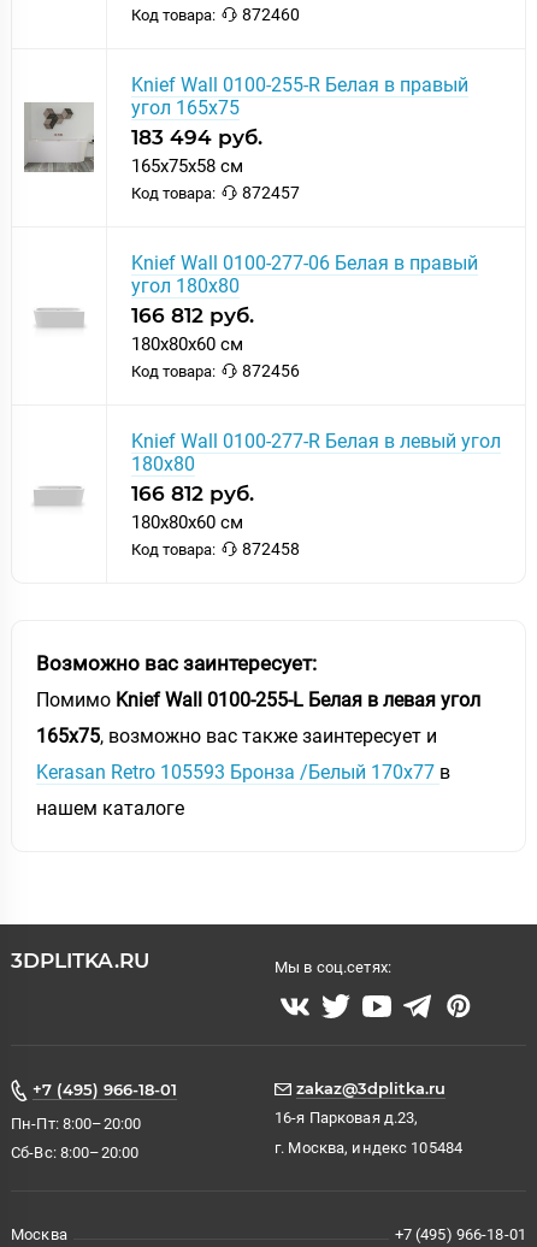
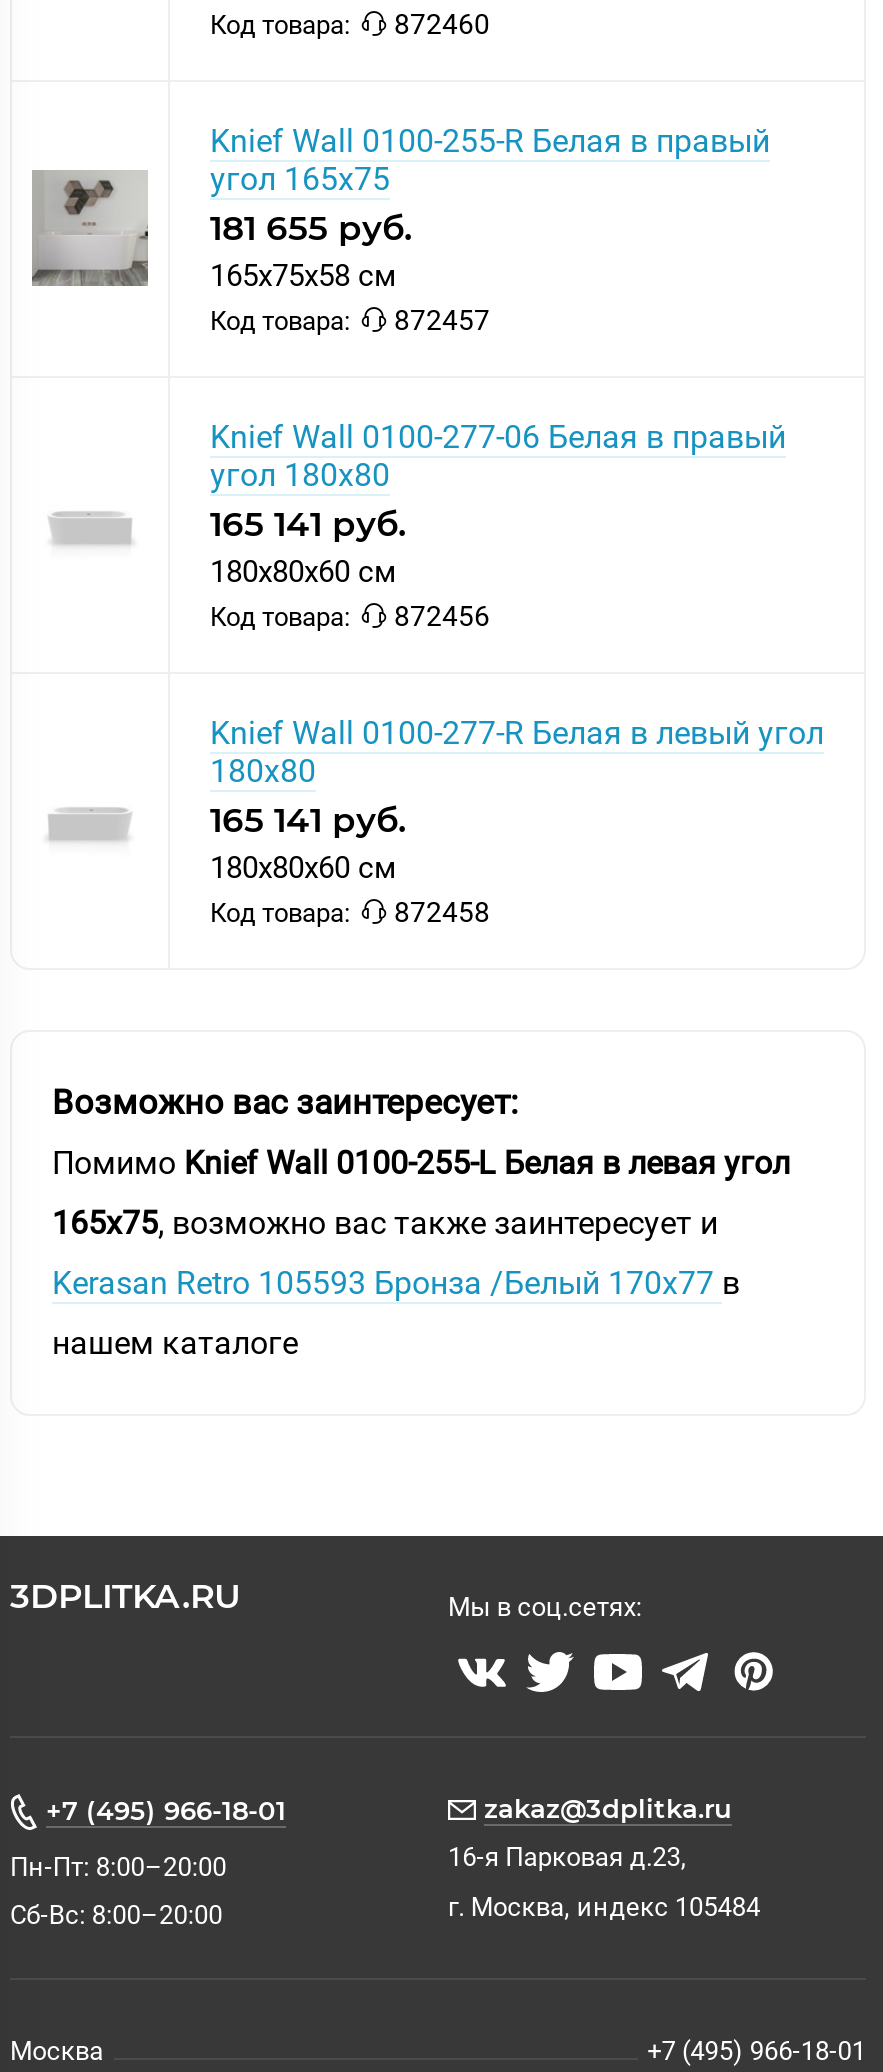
- 183 494 руб.
+ 181 655 руб.

- 166 812 руб.
+ 165 141 руб.

- 166 812 руб.
+ 165 141 руб.
